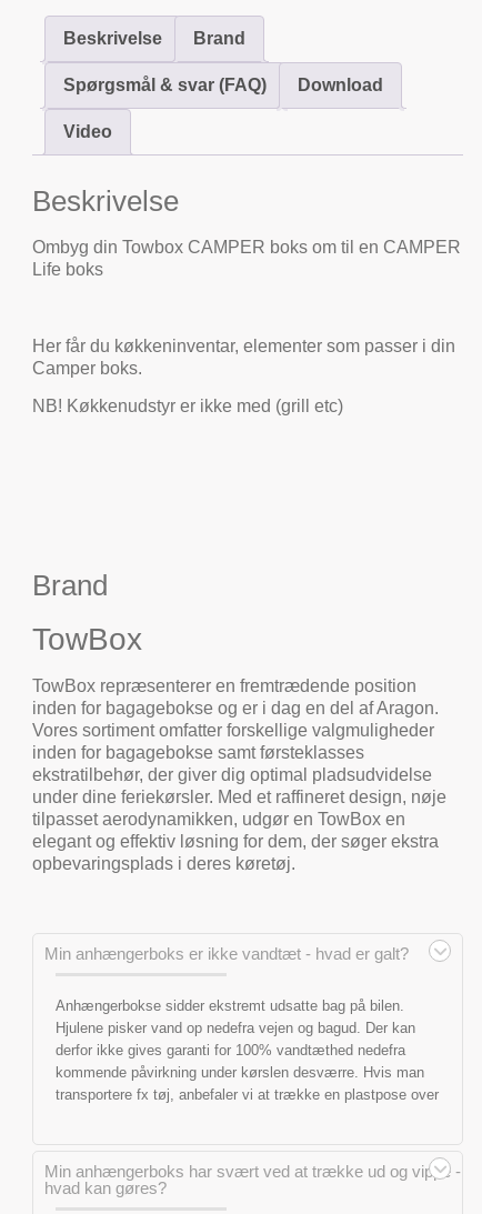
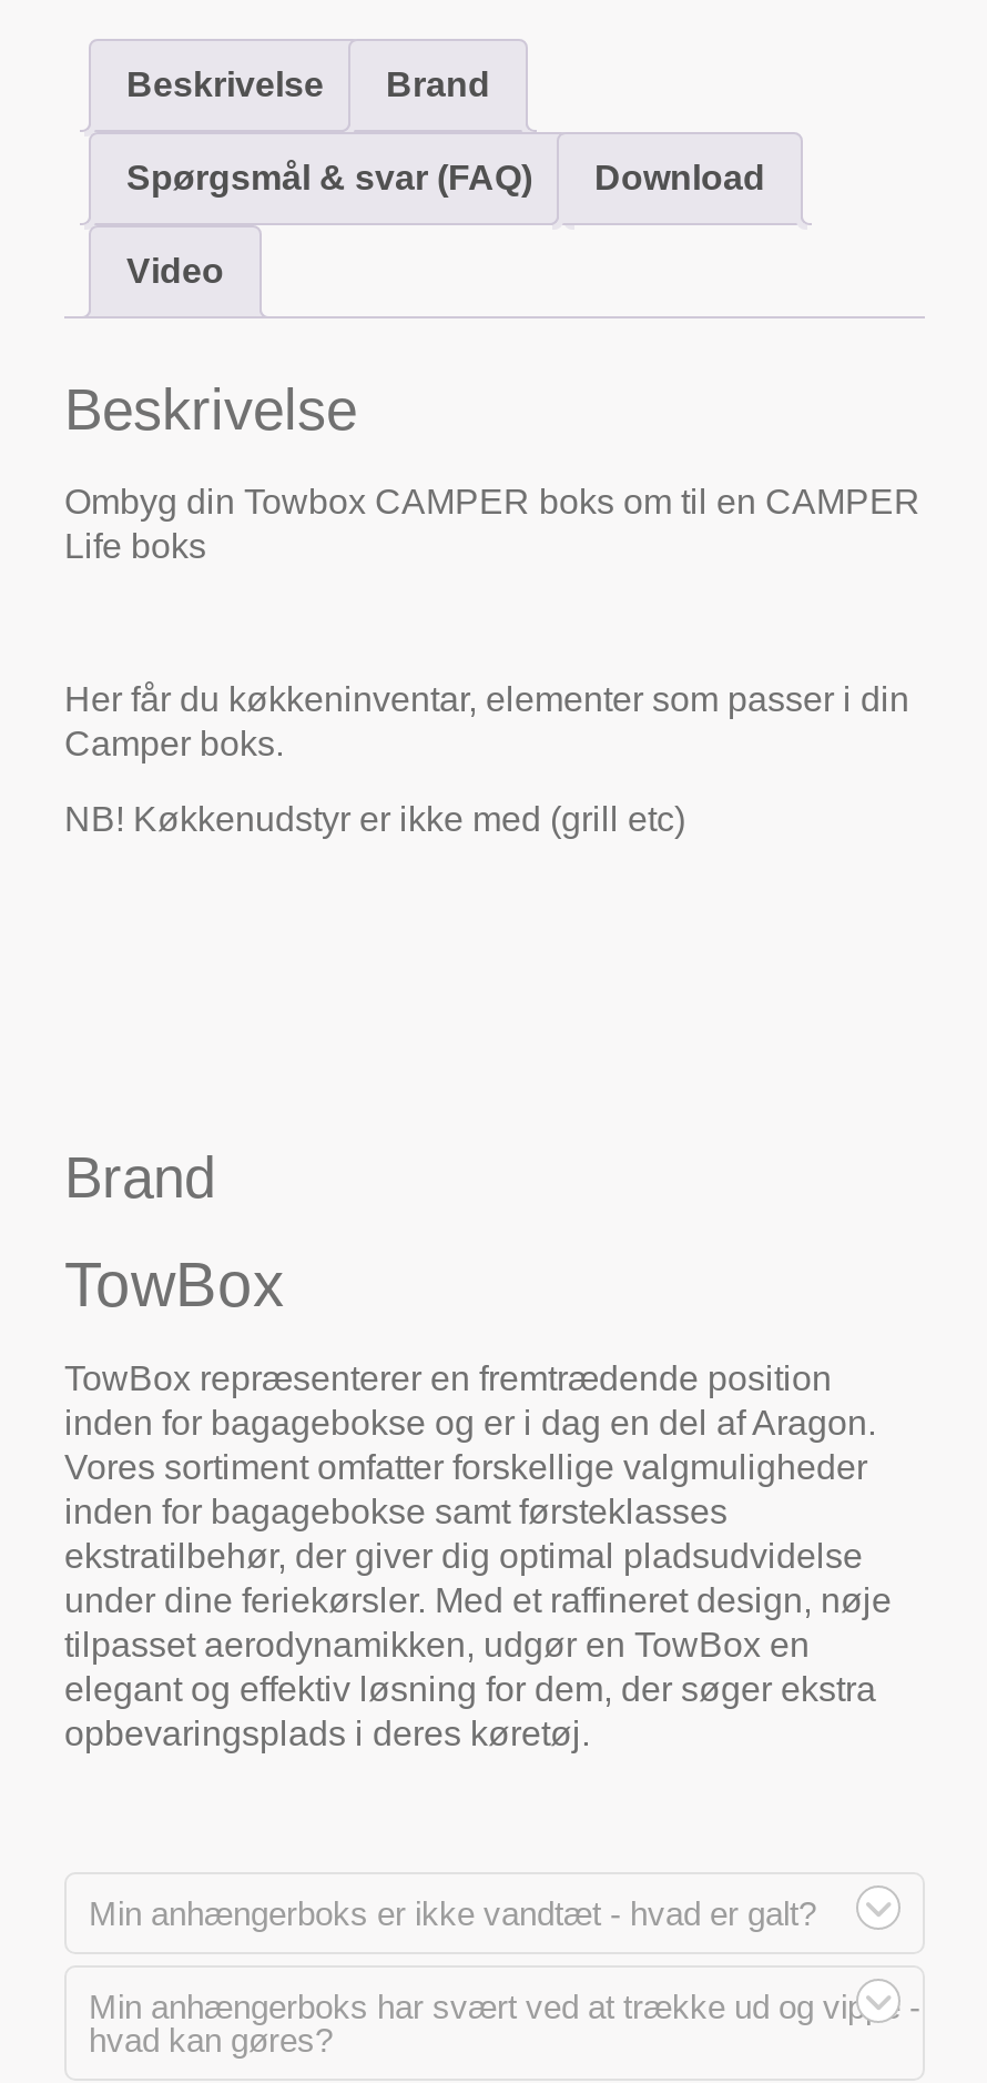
- Anhængerbokse sidder ekstremt udsatte bag på bilen.
- Hjulene pisker vand op nedefra vejen og bagud. Der kan
- derfor ikke gives garanti for 100% vandtæthed nedefra
- kommende påvirkning under kørslen desværre. Hvis man
- transportere fx tøj, anbefaler vi at trække en plastpose over
